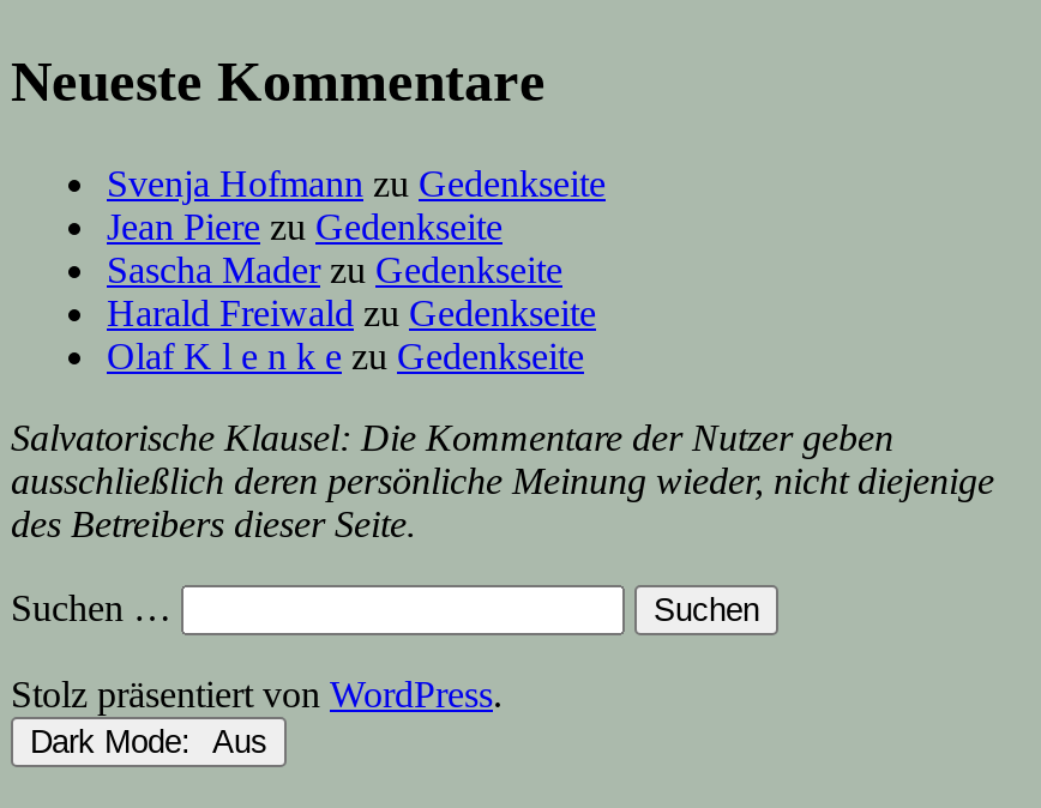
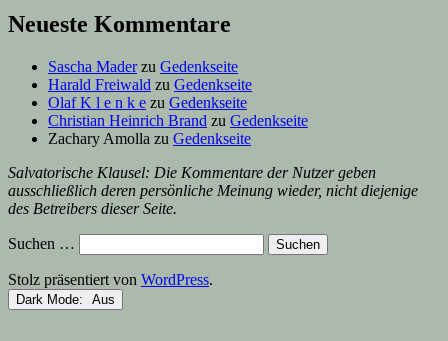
- Svenja Hofmann zu Gedenkseite
- Jean Piere zu Gedenkseite

moved up: Sascha Mader zu Gedenkseite | Harald Freiwald zu Gedenkseite | Olaf K l e n k e zu Gedenkseite

+ Christian Heinrich Brand zu Gedenkseite
+ Zachary Amolla zu Gedenkseite
